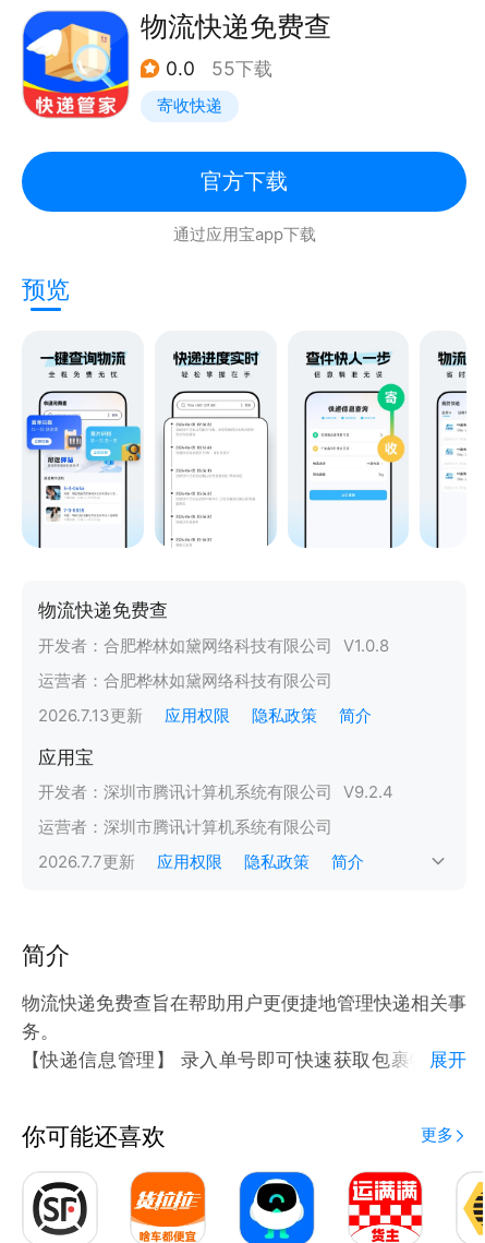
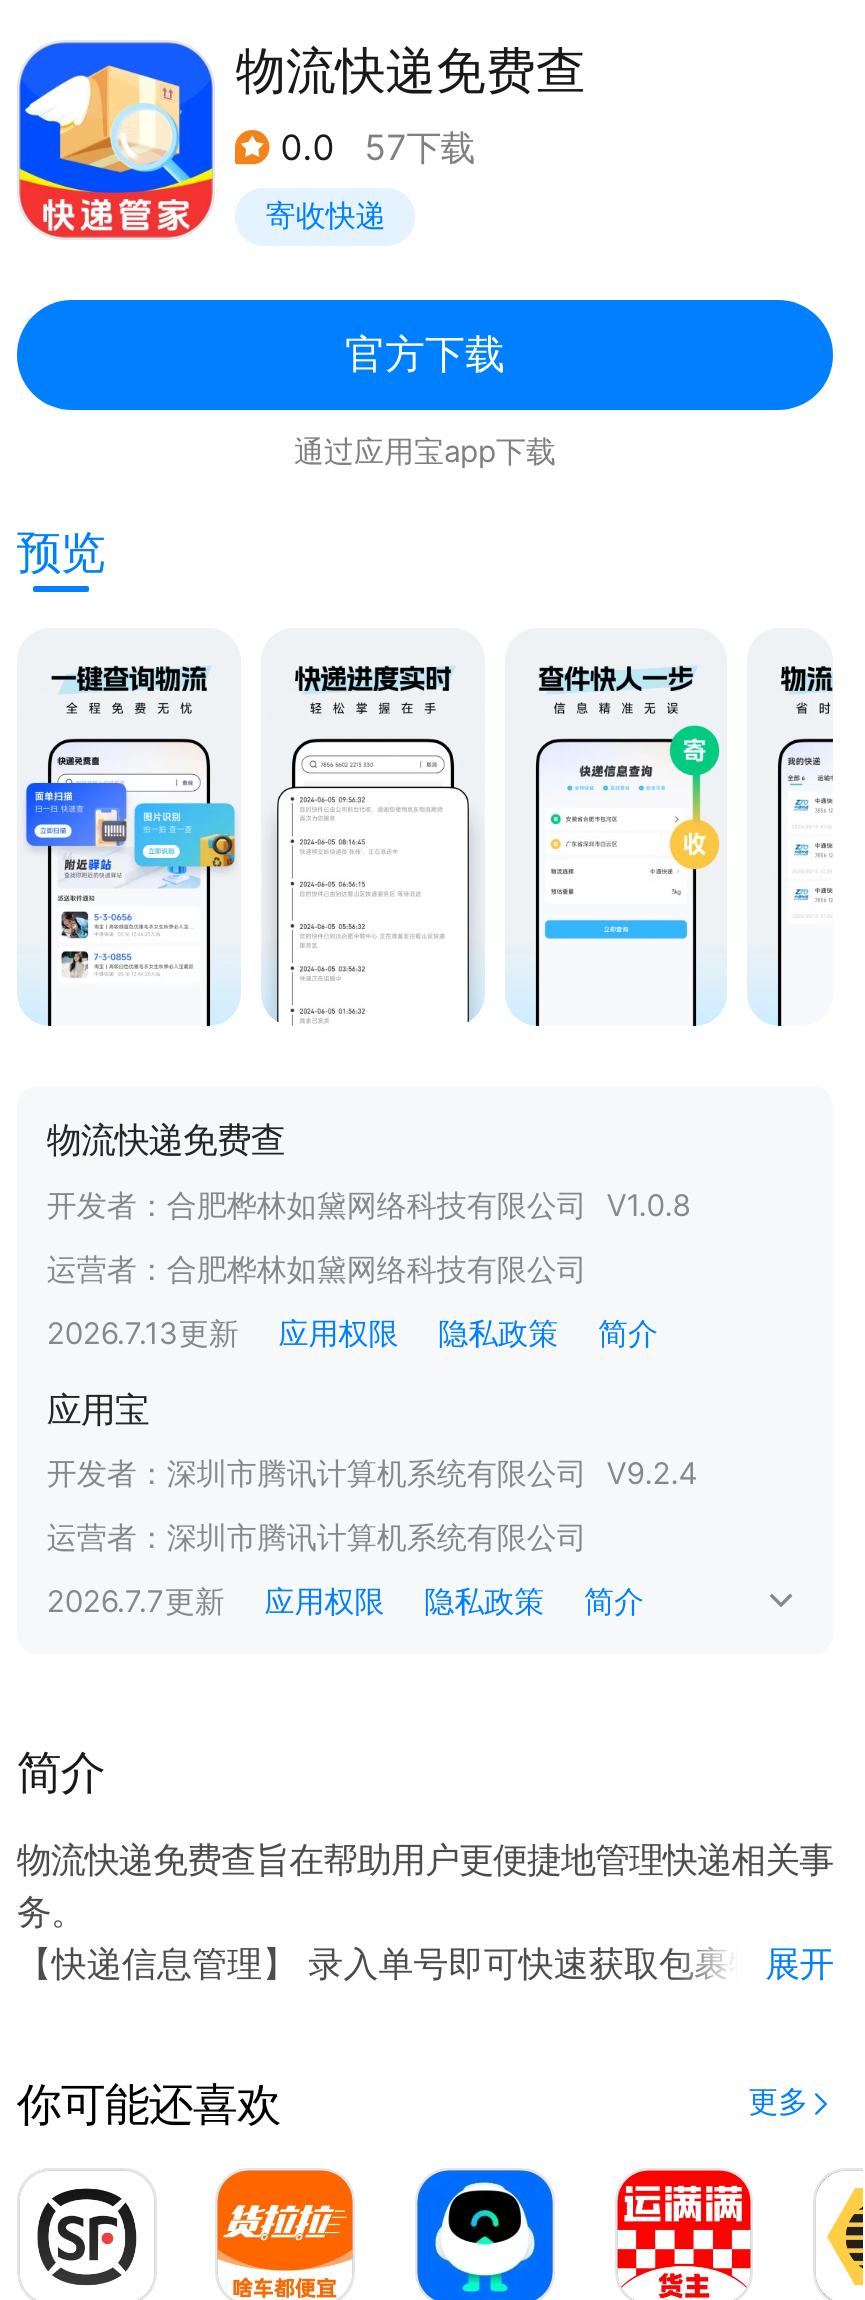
- 0.0 55下载
+ 0.0 57下载
